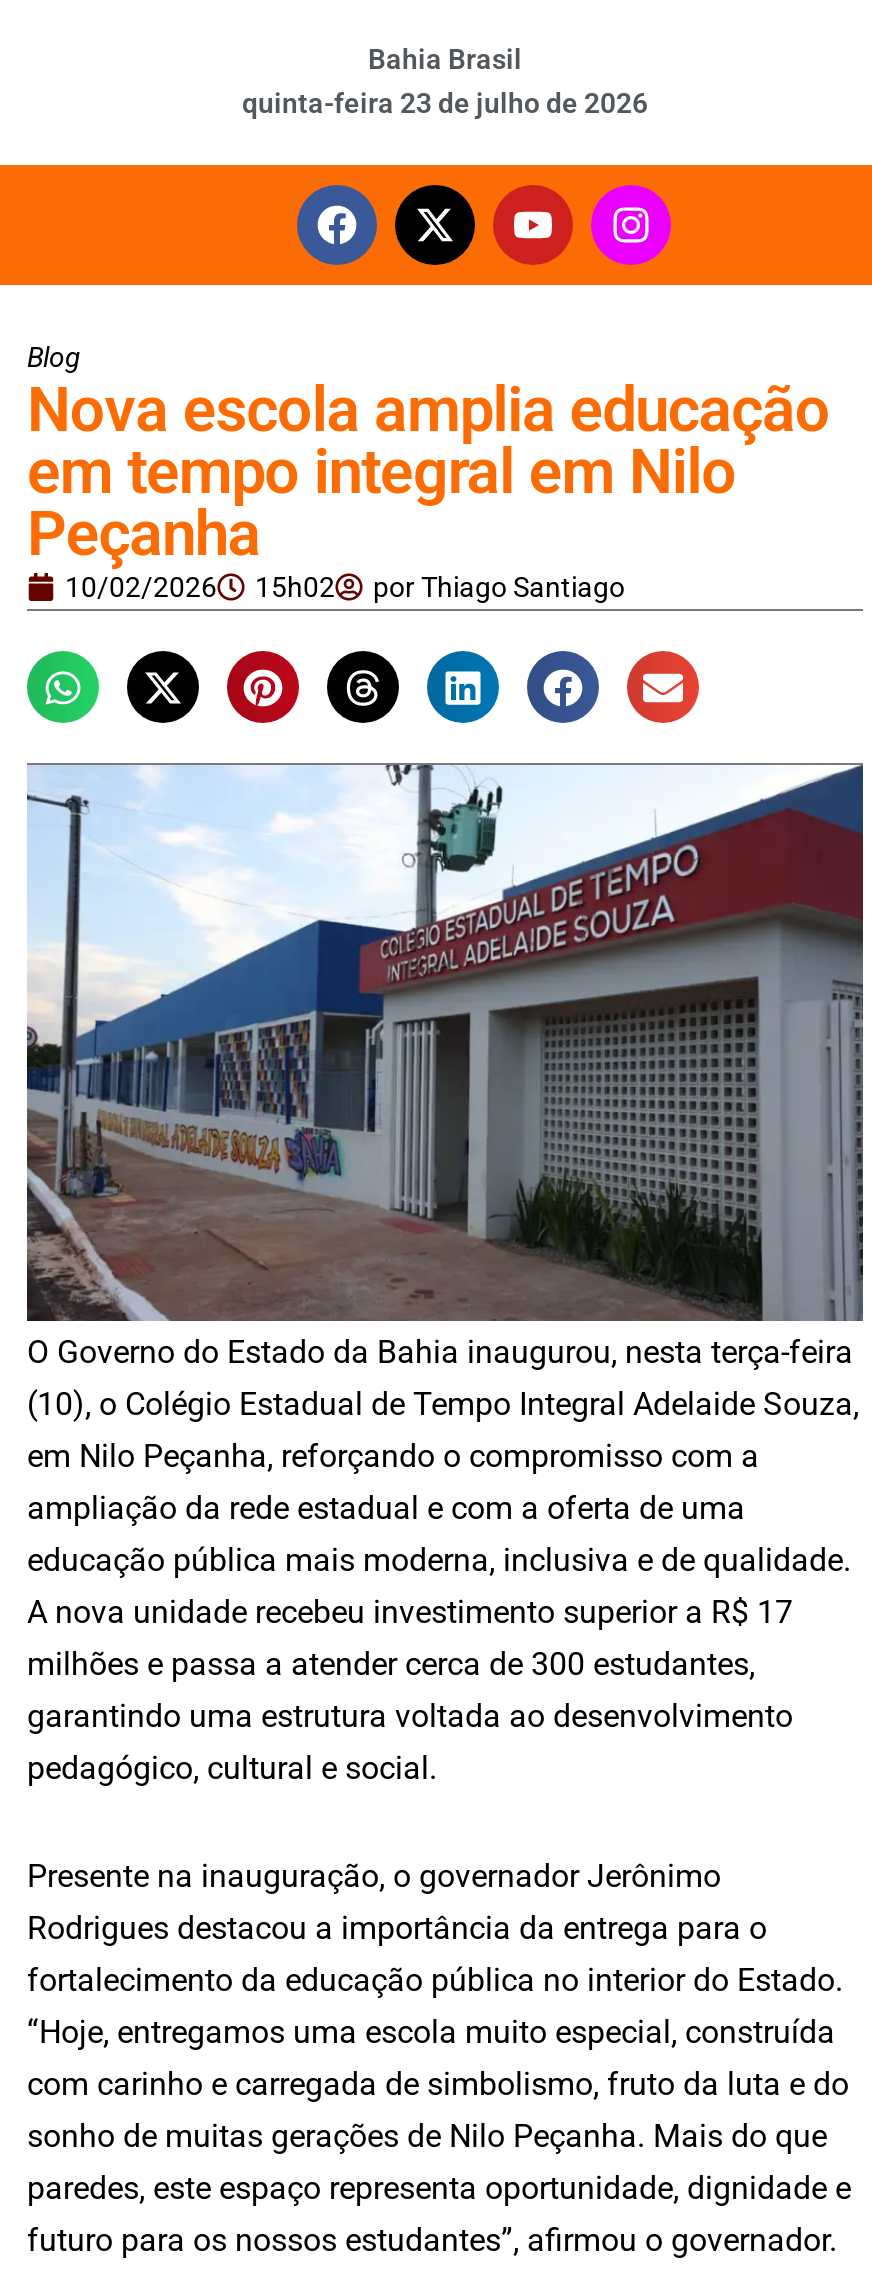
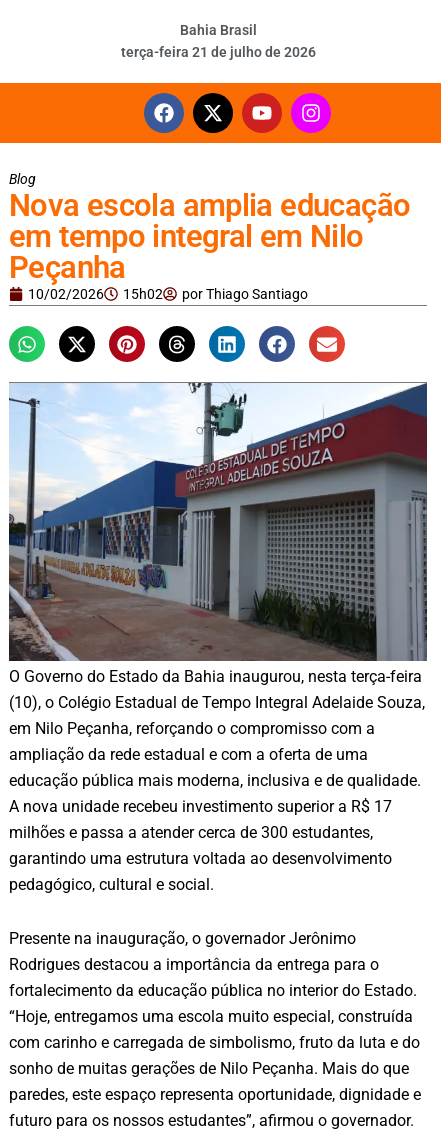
- quinta-feira 23 de julho de 2026
+ terça-feira 21 de julho de 2026
